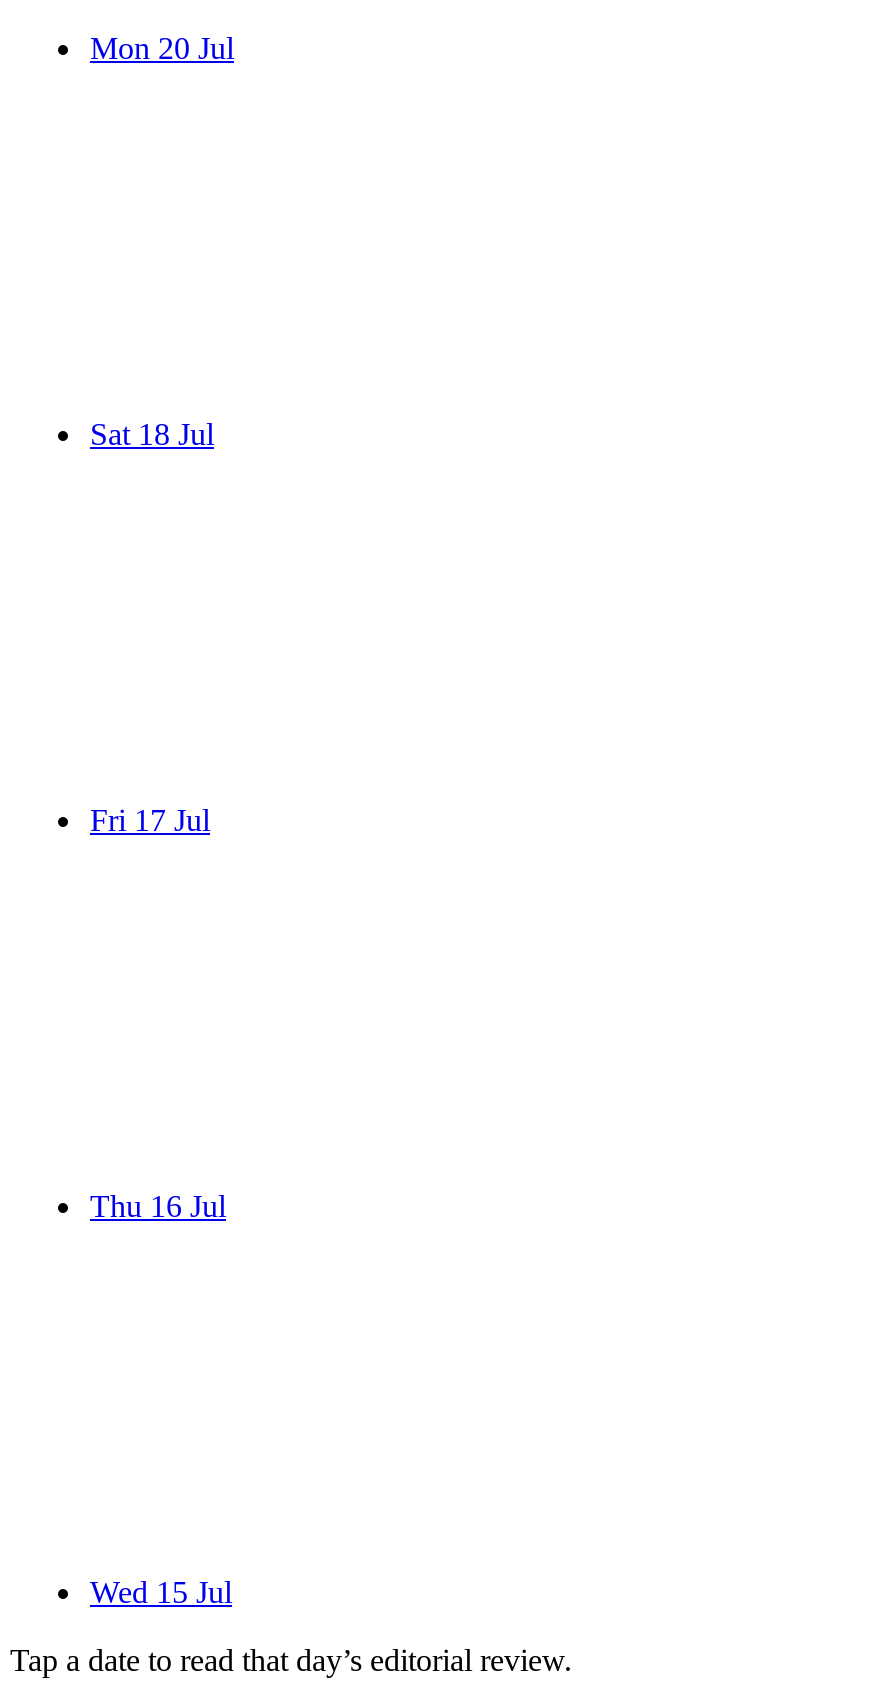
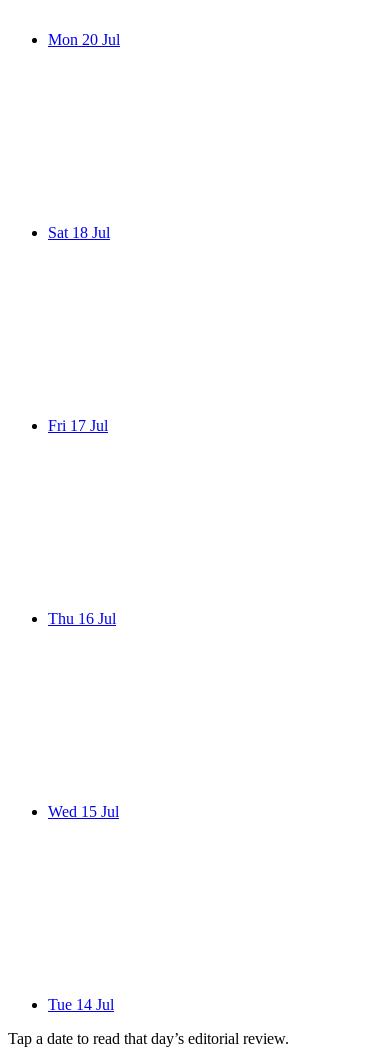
+ Tue 14 Jul
